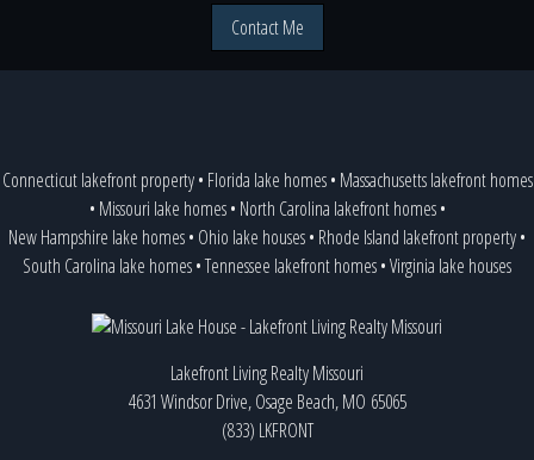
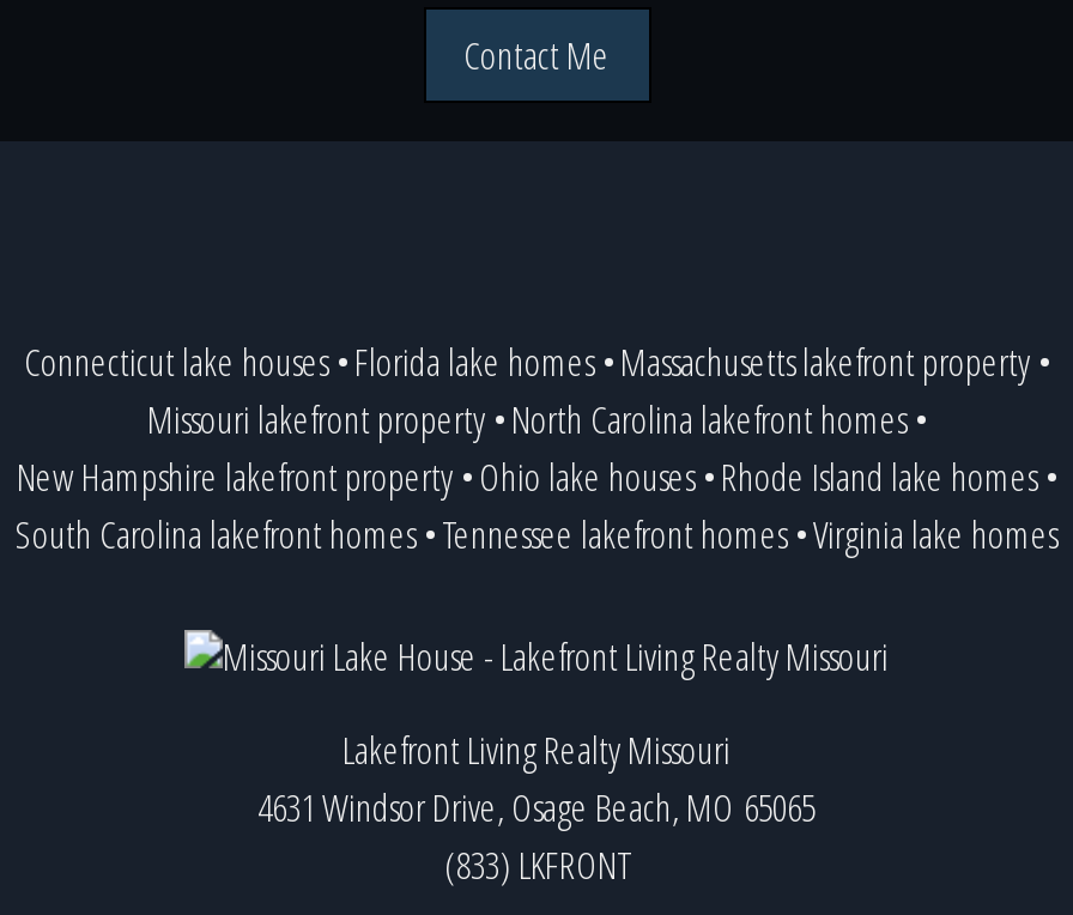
- Connecticut lakefront property • Florida lake homes • Massachusetts lakefront homes
- • Missouri lake homes • North Carolina lakefront homes •
- New Hampshire lake homes • Ohio lake houses • Rhode Island lakefront property •
- South Carolina lake homes • Tennessee lakefront homes • Virginia lake houses
+ Connecticut lake houses • Florida lake homes • Massachusetts lakefront property •
+ Missouri lakefront property • North Carolina lakefront homes •
+ New Hampshire lakefront property • Ohio lake houses • Rhode Island lake homes •
+ South Carolina lakefront homes •Tennessee lakefront homes •Virginia lake homes
